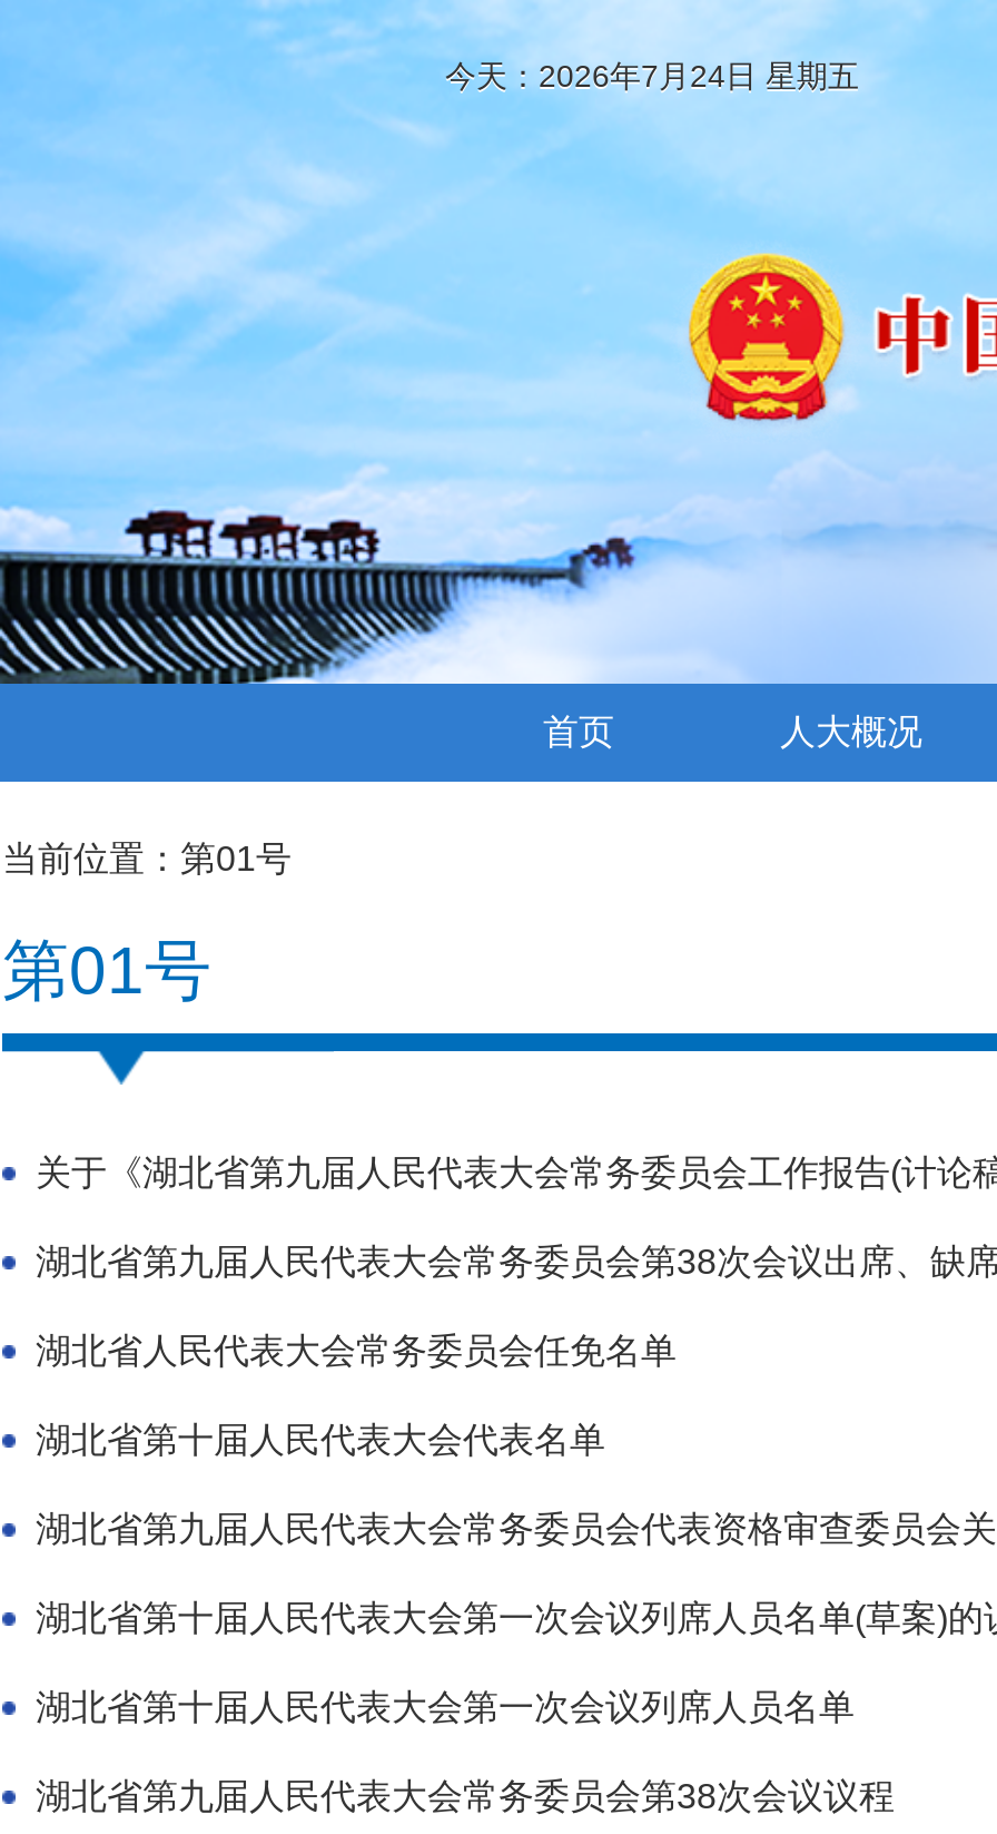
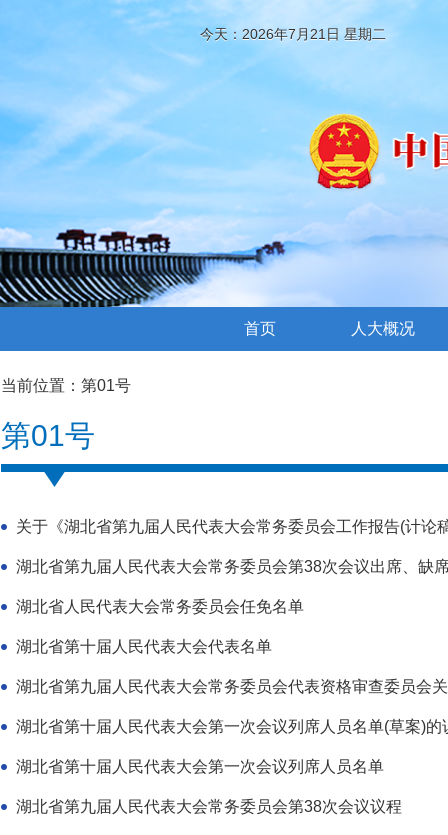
- 今天：2026年7月24日 星期五
+ 今天：2026年7月21日 星期二
